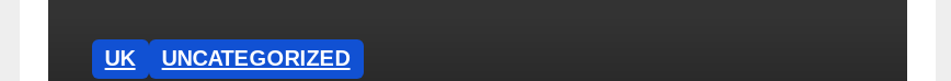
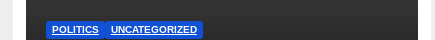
- UK
+ POLITICS
